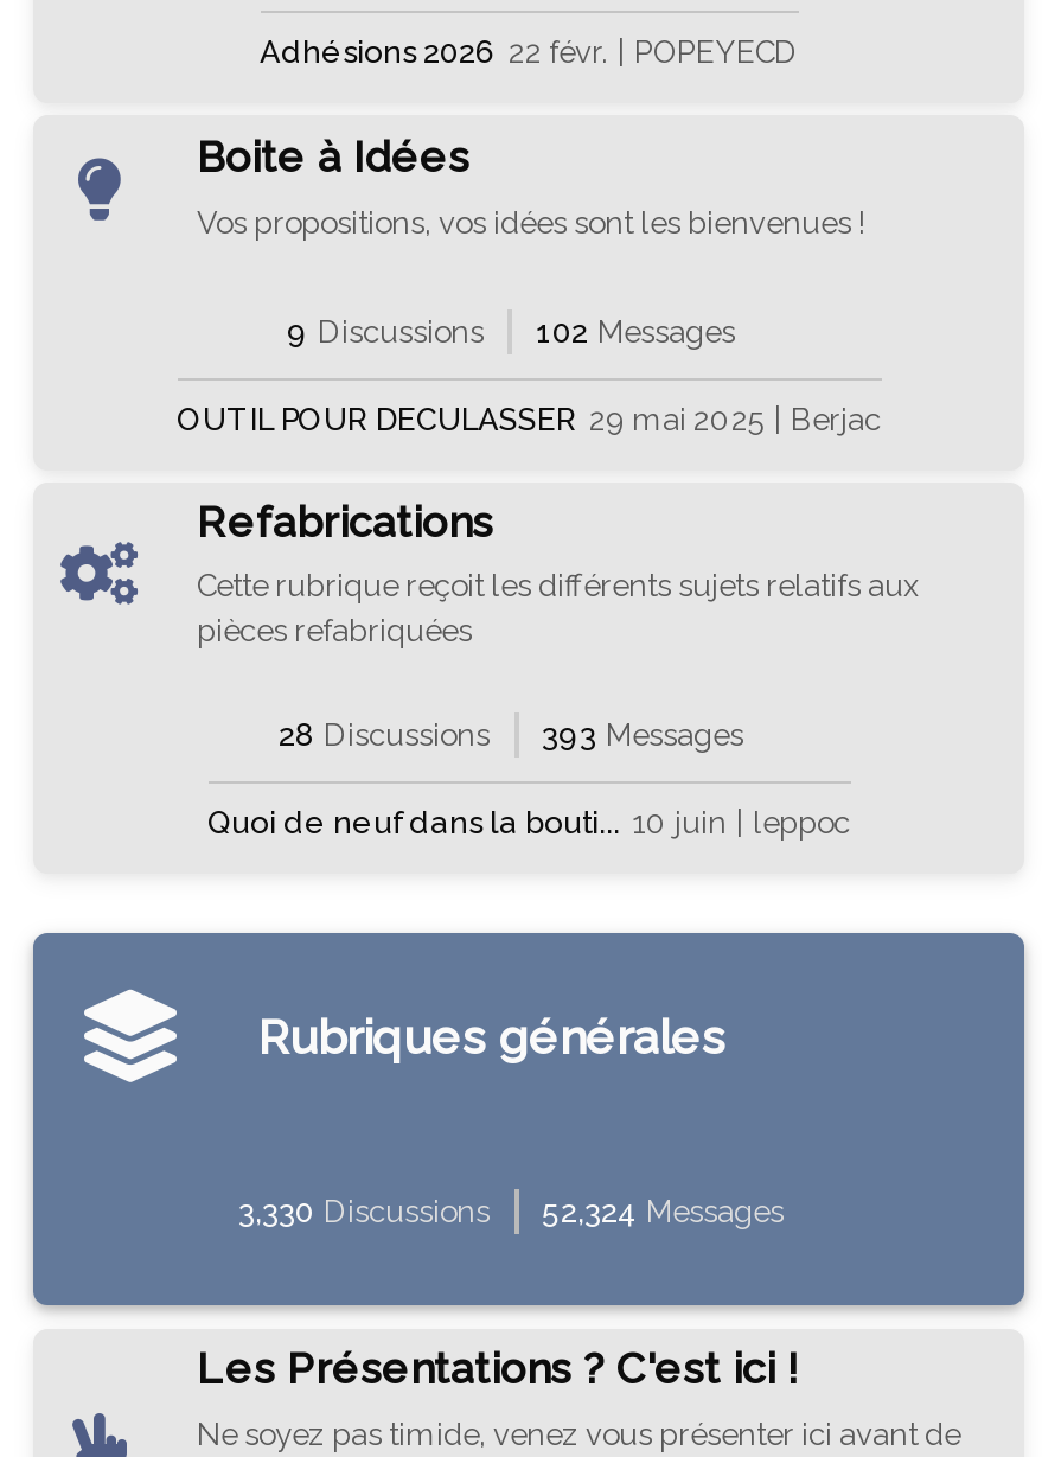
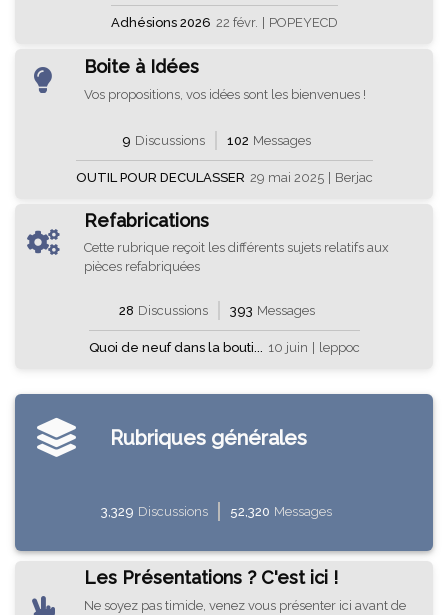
- 3,330 Discussions
+ 3,329 Discussions

- 52,324 Messages
+ 52,320 Messages
